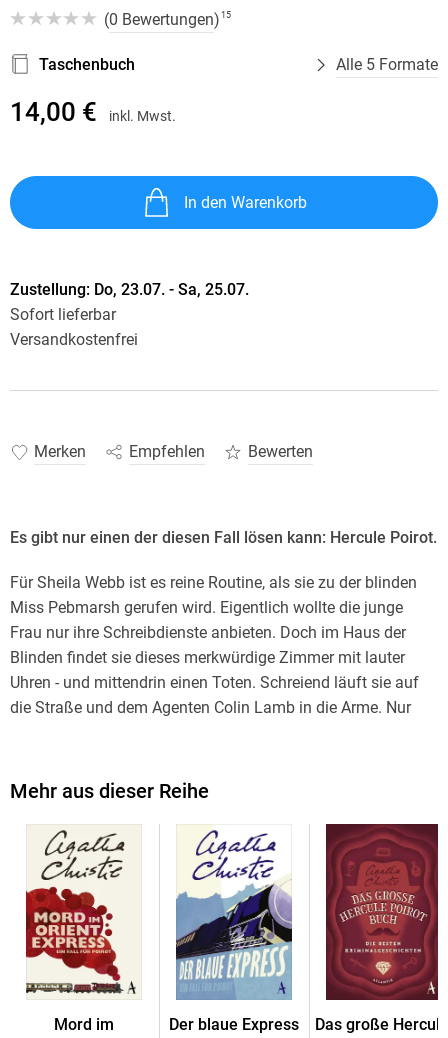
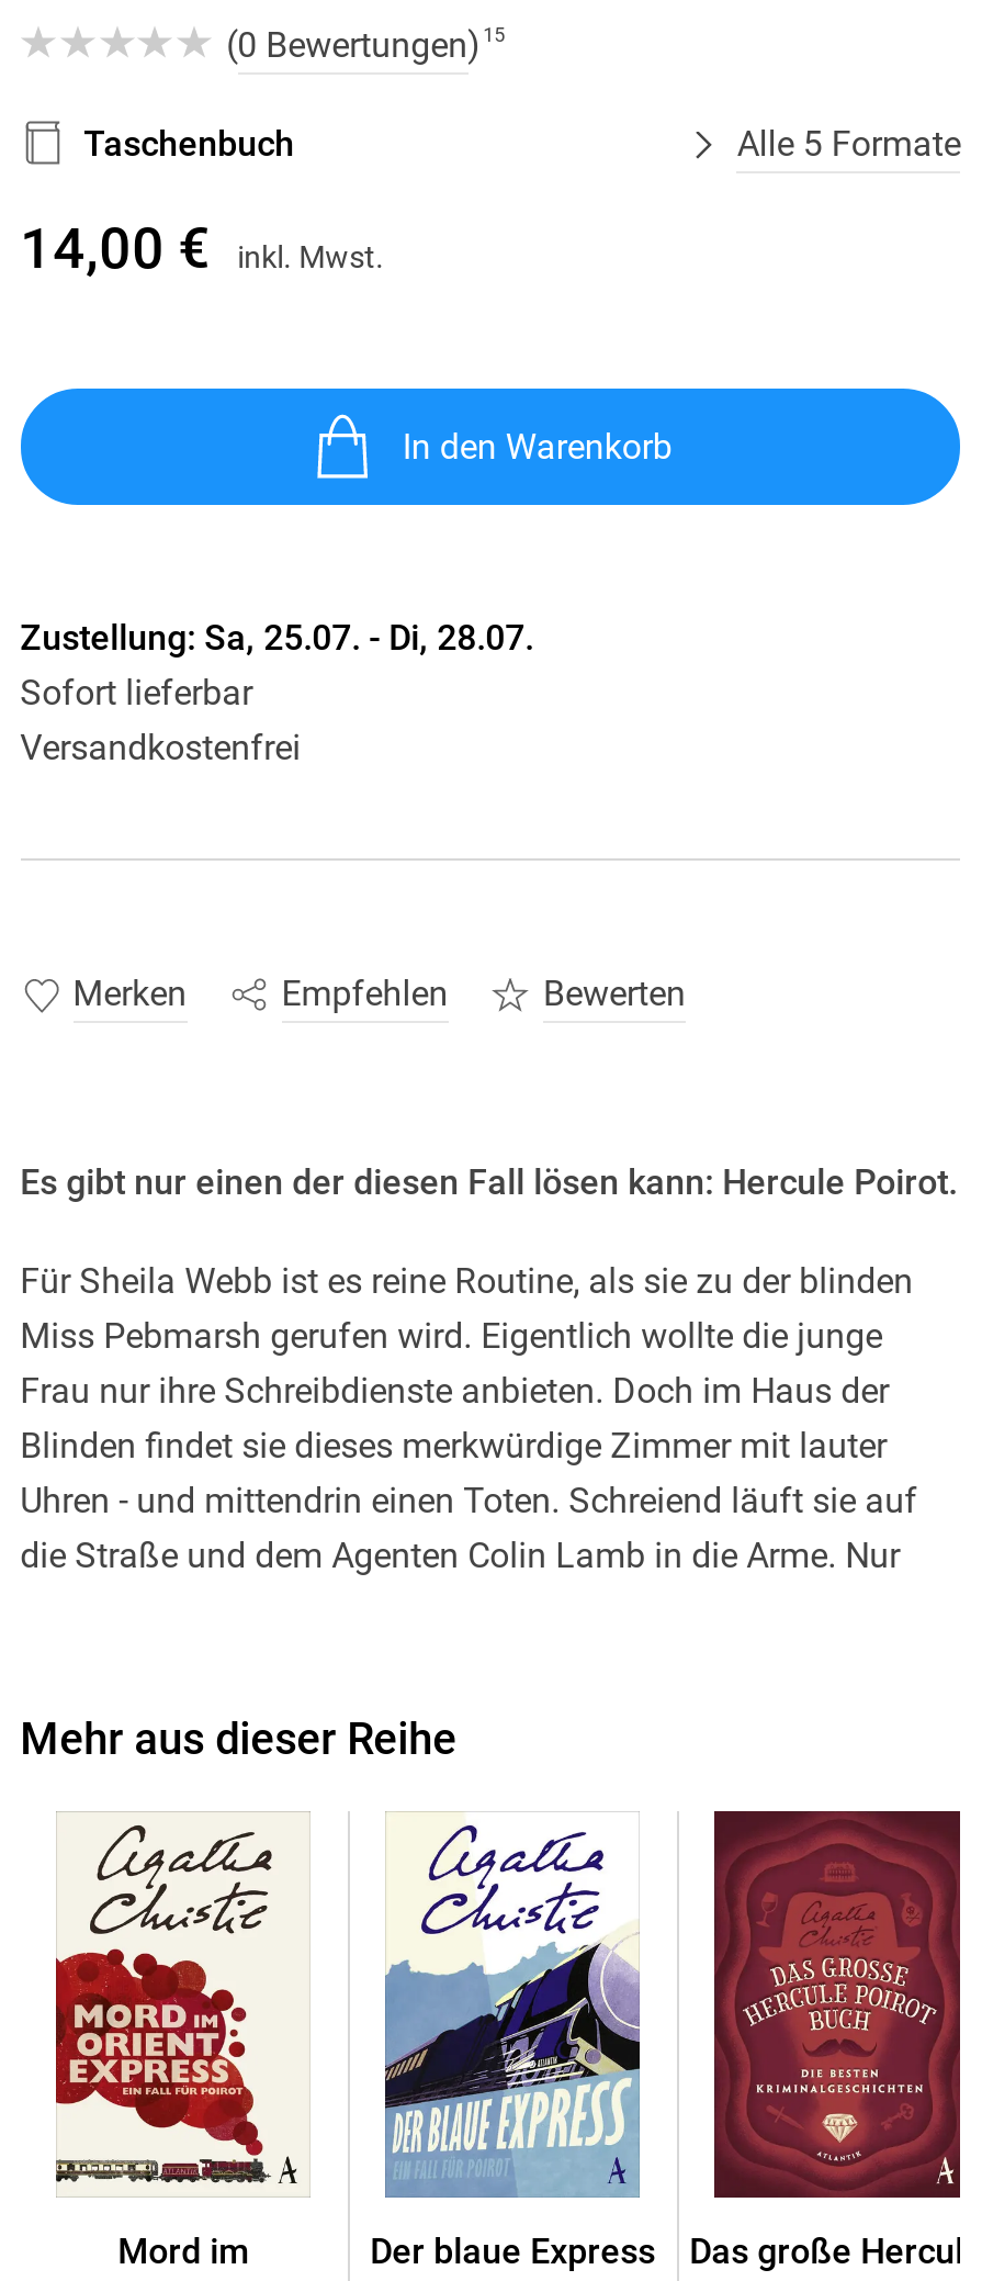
- Zustellung: Do, 23.07. - Sa, 25.07.
+ Zustellung: Sa, 25.07. - Di, 28.07.
